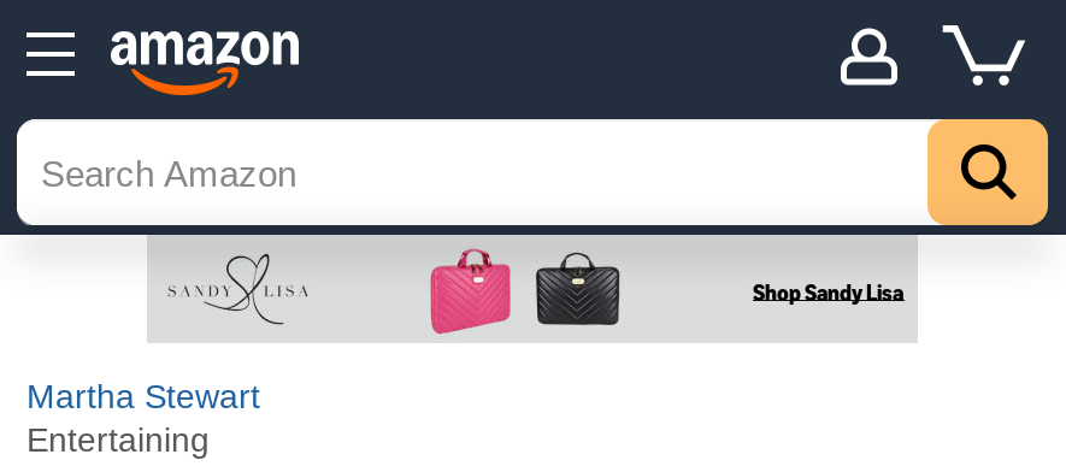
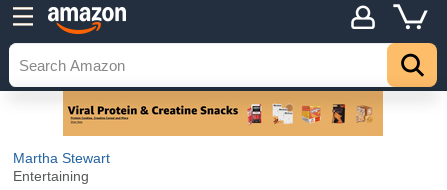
- [image]
+ [image]
